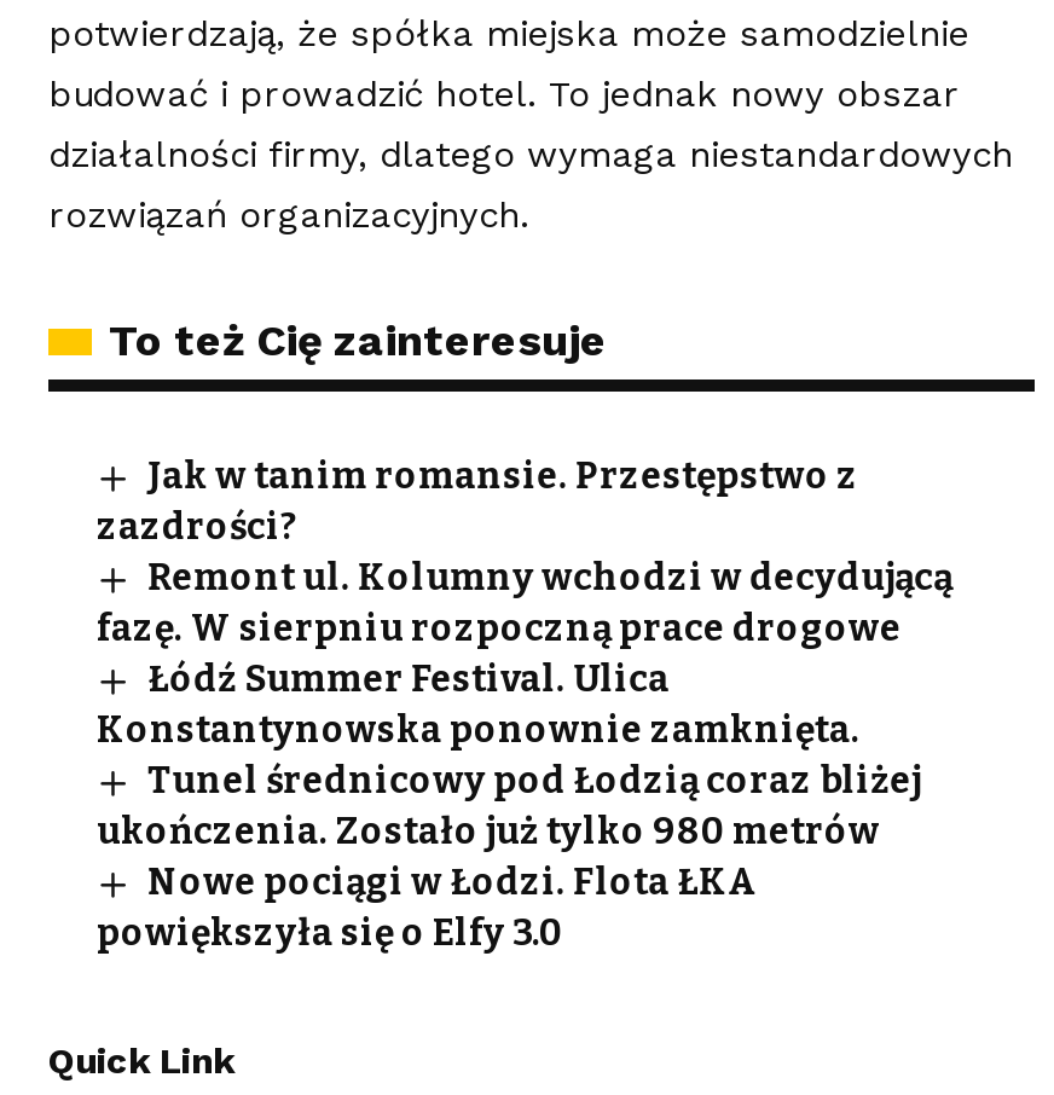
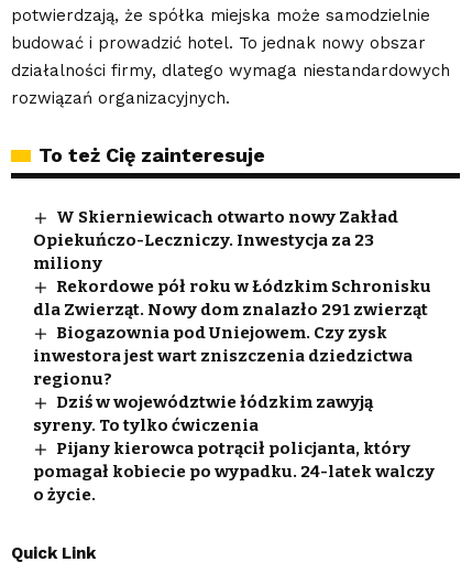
- Jak w tanim romansie. Przestępstwo z
- zazdrości?
- Remont ul. Kolumny wchodzi w decydującą
- fazę. W sierpniu rozpoczną prace drogowe
- Łódź Summer Festival. Ulica
- Konstantynowska ponownie zamknięta.
- Tunel średnicowy pod Łodzią coraz bliżej
- ukończenia. Zostało już tylko 980 metrów
- Nowe pociągi w Łodzi. Flota ŁKA
- powiększyła się o Elfy 3.0
+ W Skierniewicach otwarto nowy Zakład
+ Opiekuńczo-Leczniczy. Inwestycja za 23
+ miliony
+ Rekordowe pół roku w Łódzkim Schronisku
+ dla Zwierząt. Nowy dom znalazło 291 zwierząt
+ Biogazownia pod Uniejowem. Czy zysk
+ inwestora jest wart zniszczenia dziedzictwa
+ regionu?
+ Dziś w województwie łódzkim zawyją
+ syreny. To tylko ćwiczenia
+ Pijany kierowca potrącił policjanta, który
+ pomagał kobiecie po wypadku. 24-latek walczy
+ o życie.
